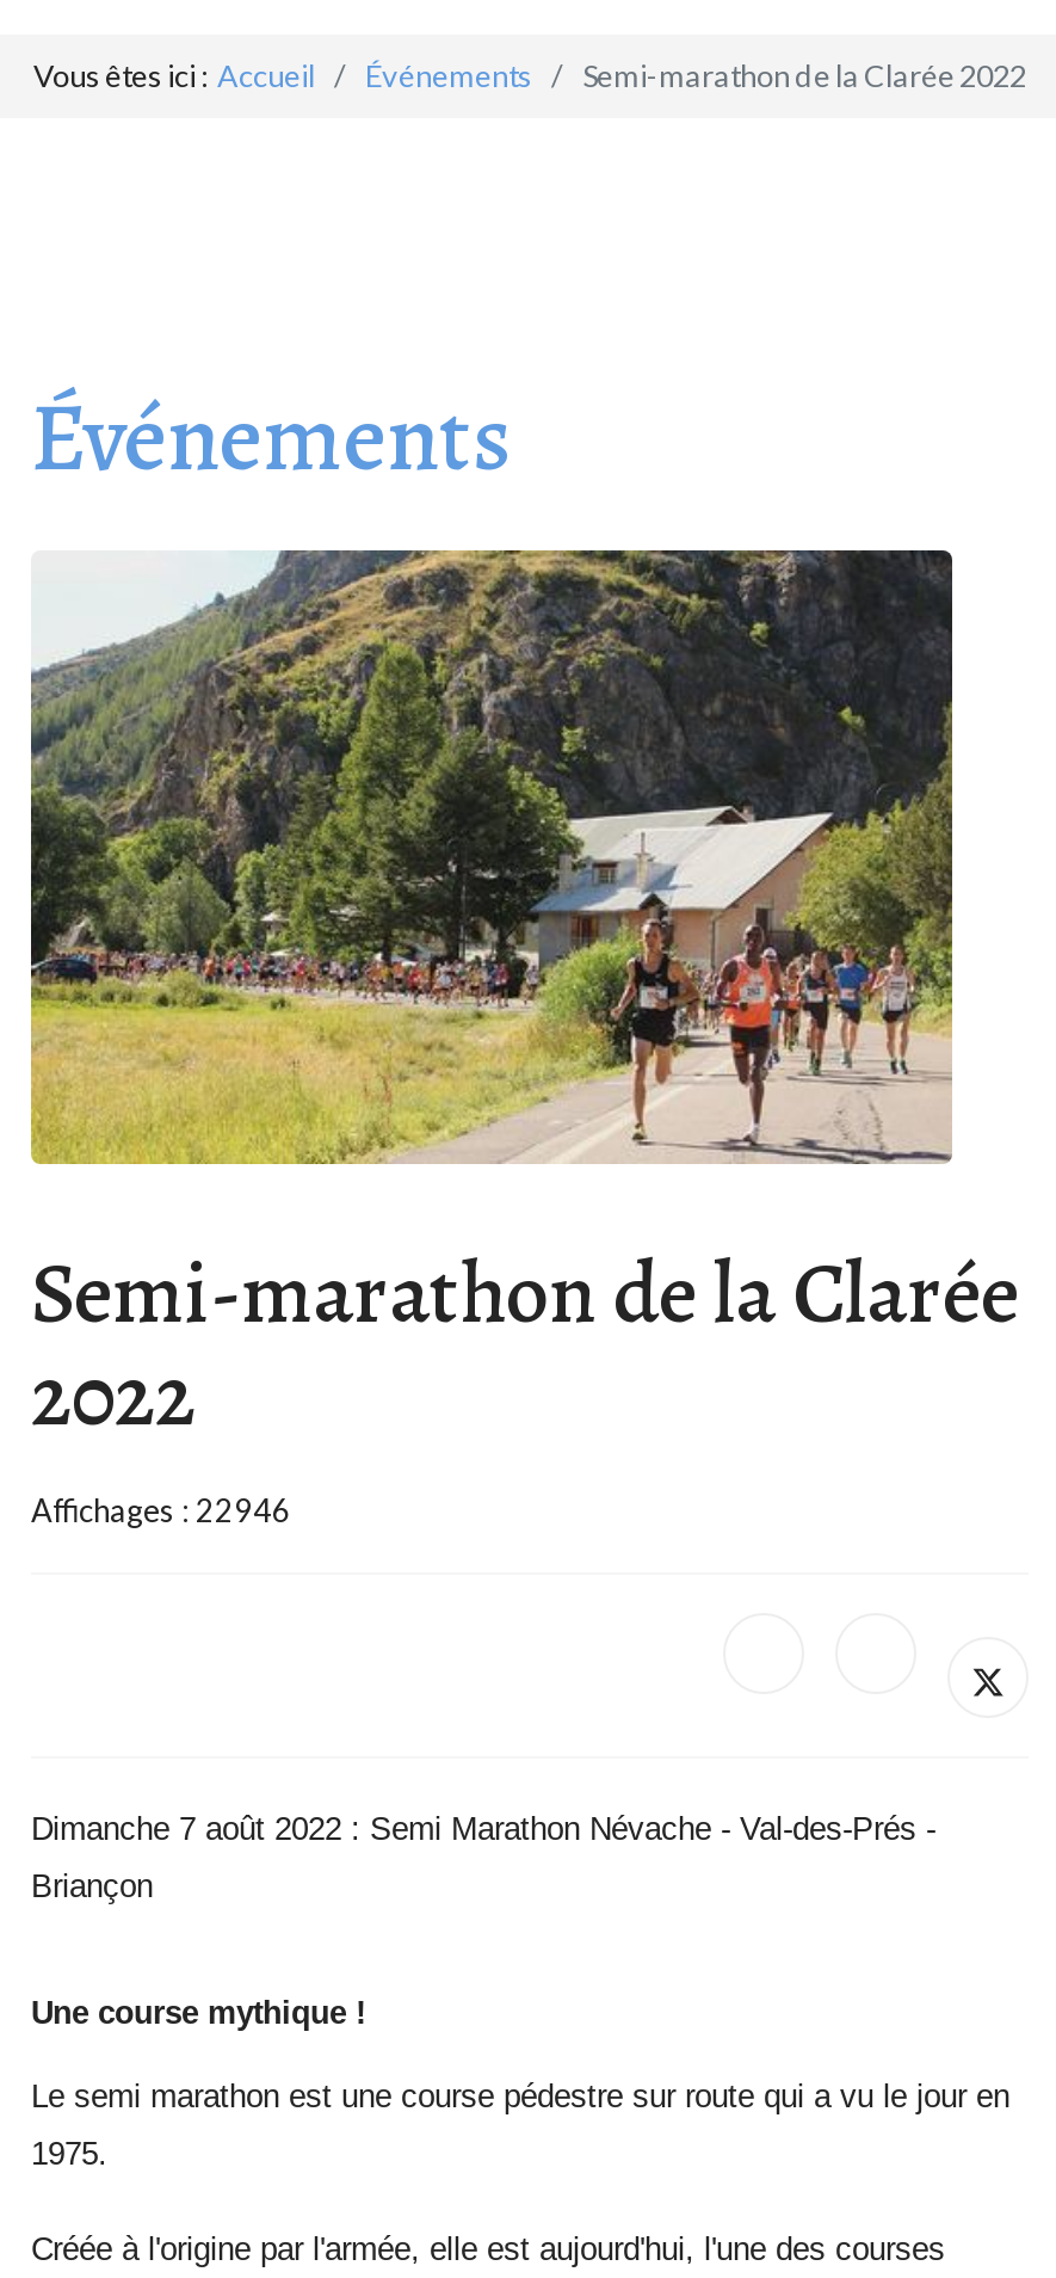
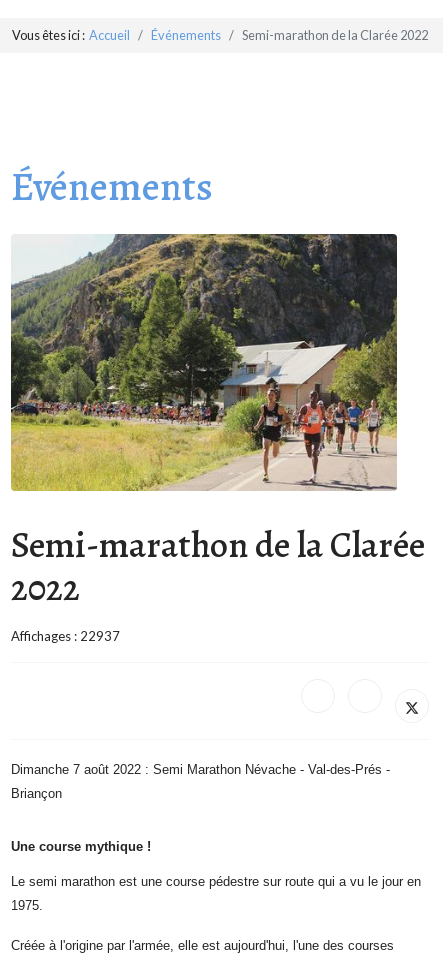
- Affichages : 22946
+ Affichages : 22937
